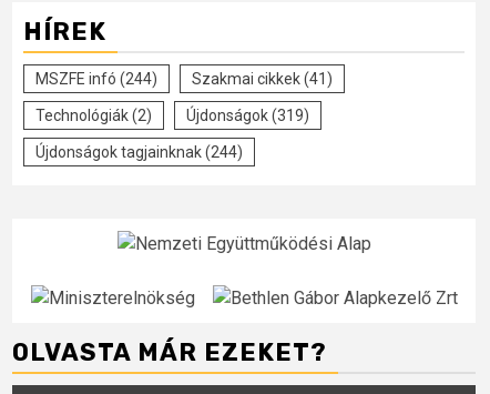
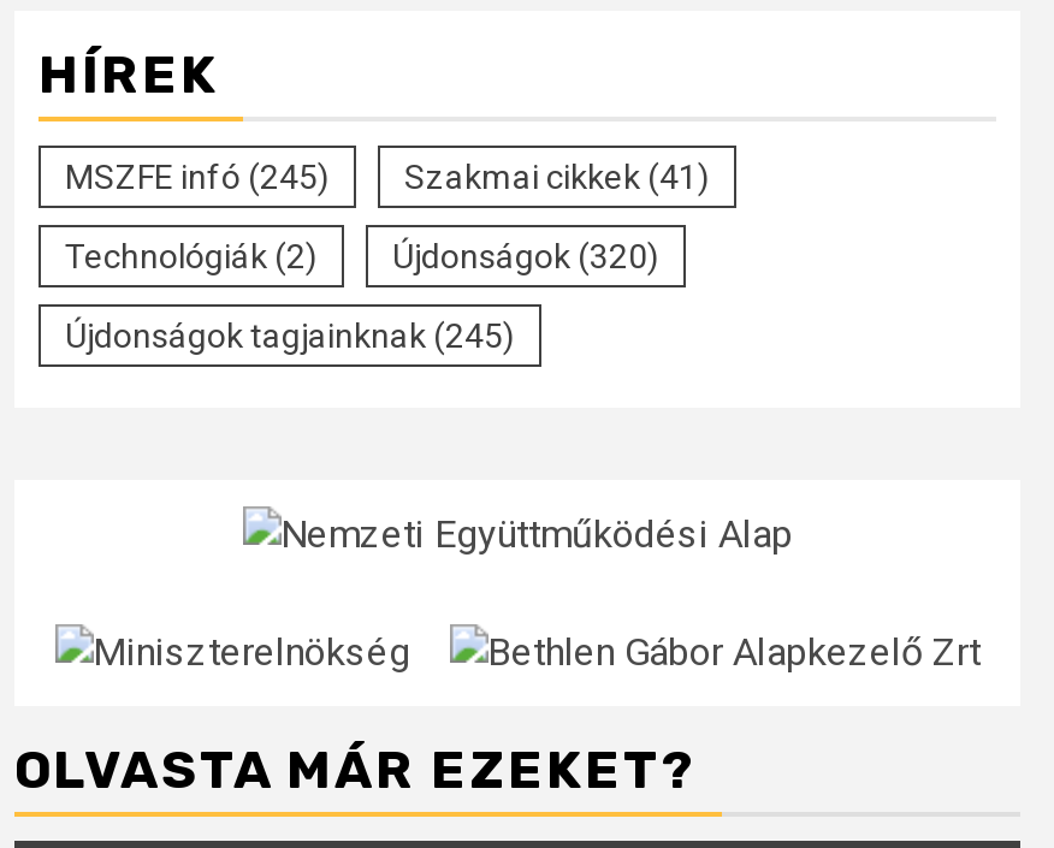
- MSZFE infó (244) Szakmai cikkek (41)
+ MSZFE infó (245) Szakmai cikkek (41)

- Technológiák (2) Újdonságok (319)
+ Technológiák (2) Újdonságok (320)

- Újdonságok tagjainknak (244)
+ Újdonságok tagjainknak (245)
